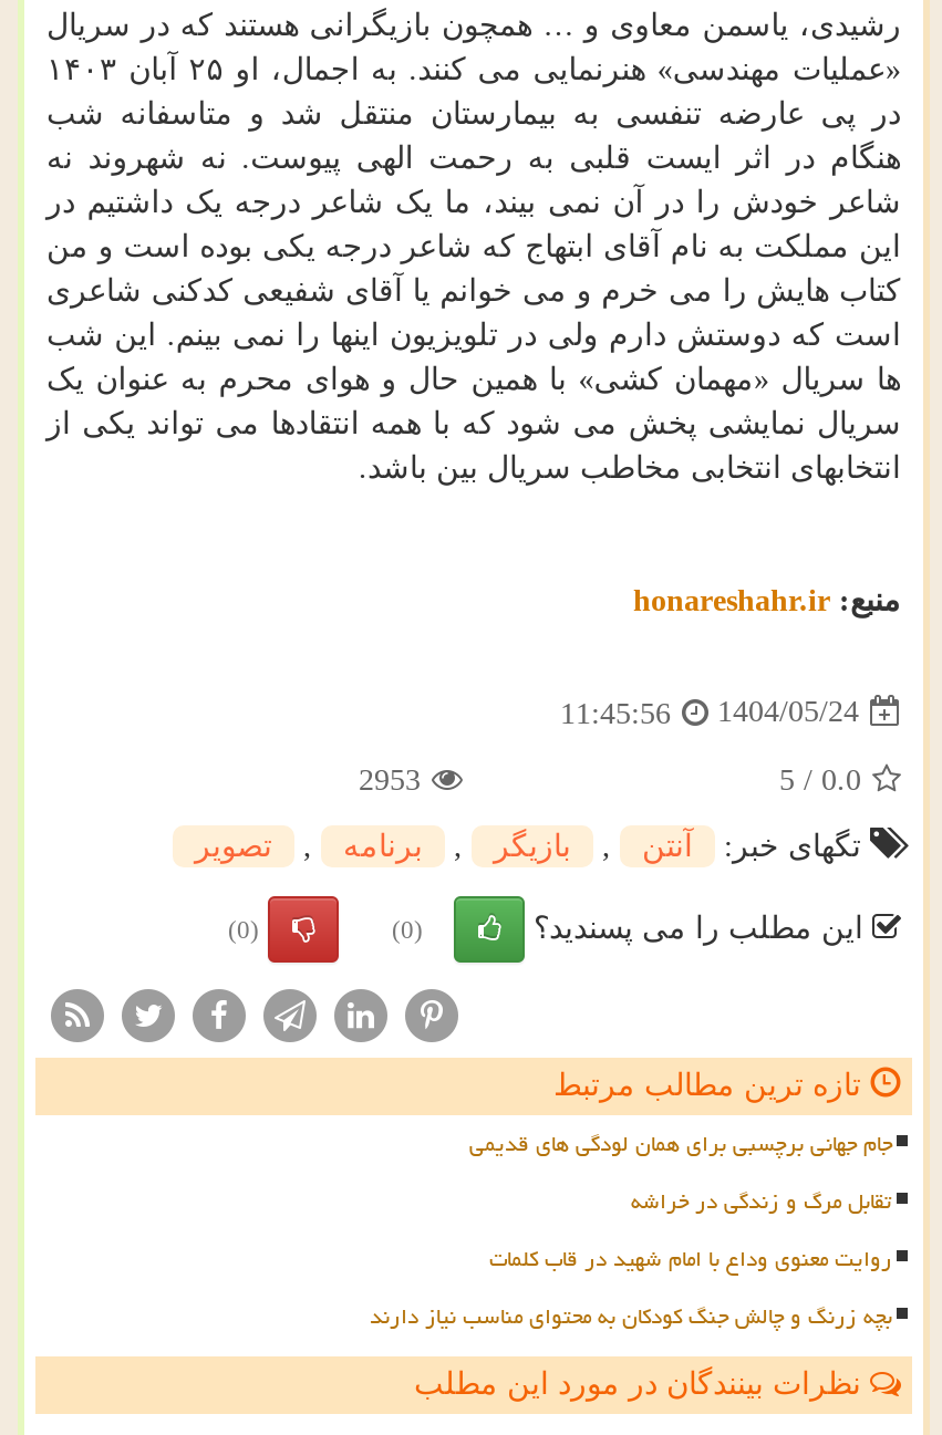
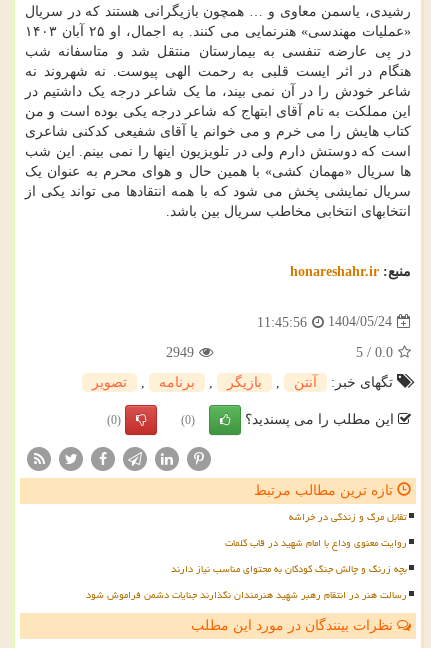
- 2953
+ 2949

- جام جهانی برچسبی برای همان لودگی های قدیمی

moved up: تقابل مرگ و زندگی در خراشه | روایت معنوی وداع با امام شهید در قاب کلمات | بچه زرنگ و چالش جنگ کودکان به محتوای مناسب نیاز دارند

+ رسالت هنر در انتقام رهبر شهید هنرمندان نگذارند جنایات دشمن فراموش شود
